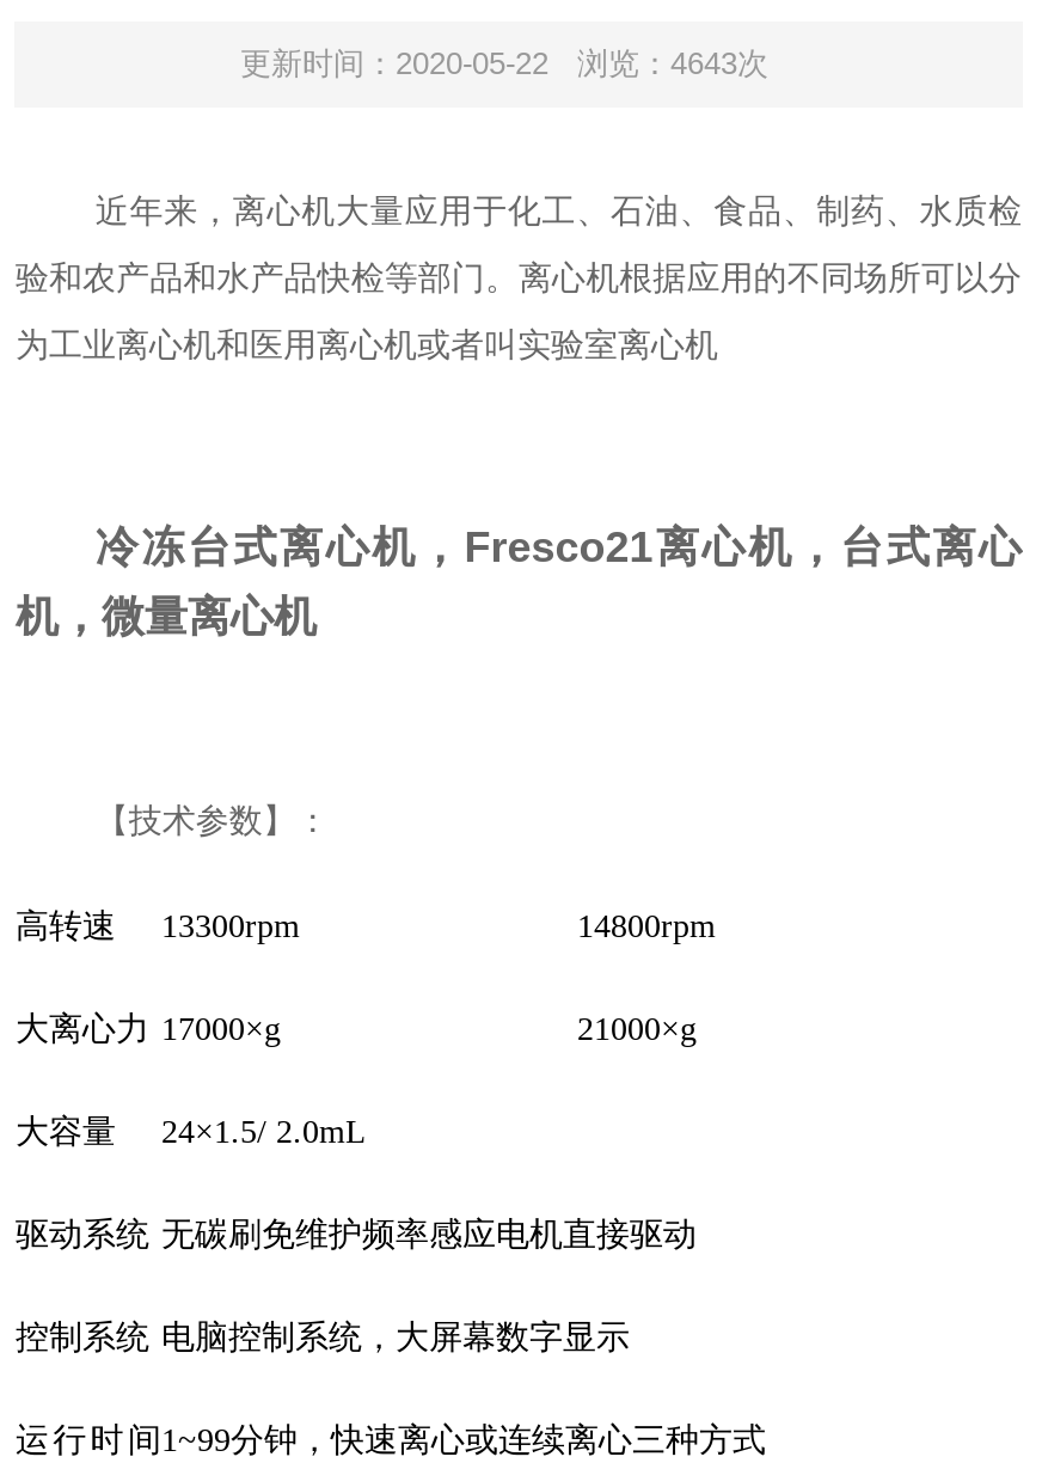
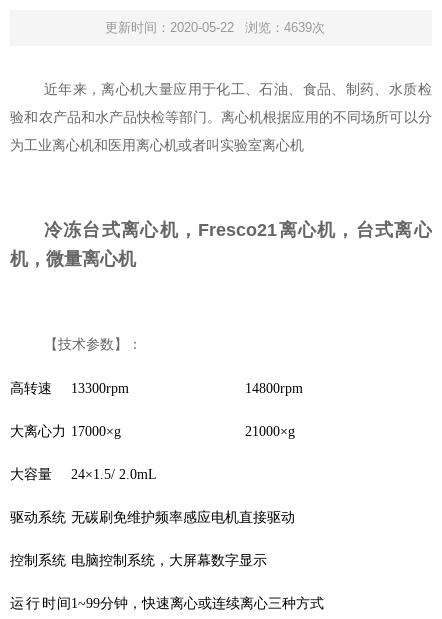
- 更新时间：2020-05-22 浏览：4643次
+ 更新时间：2020-05-22 浏览：4639次
